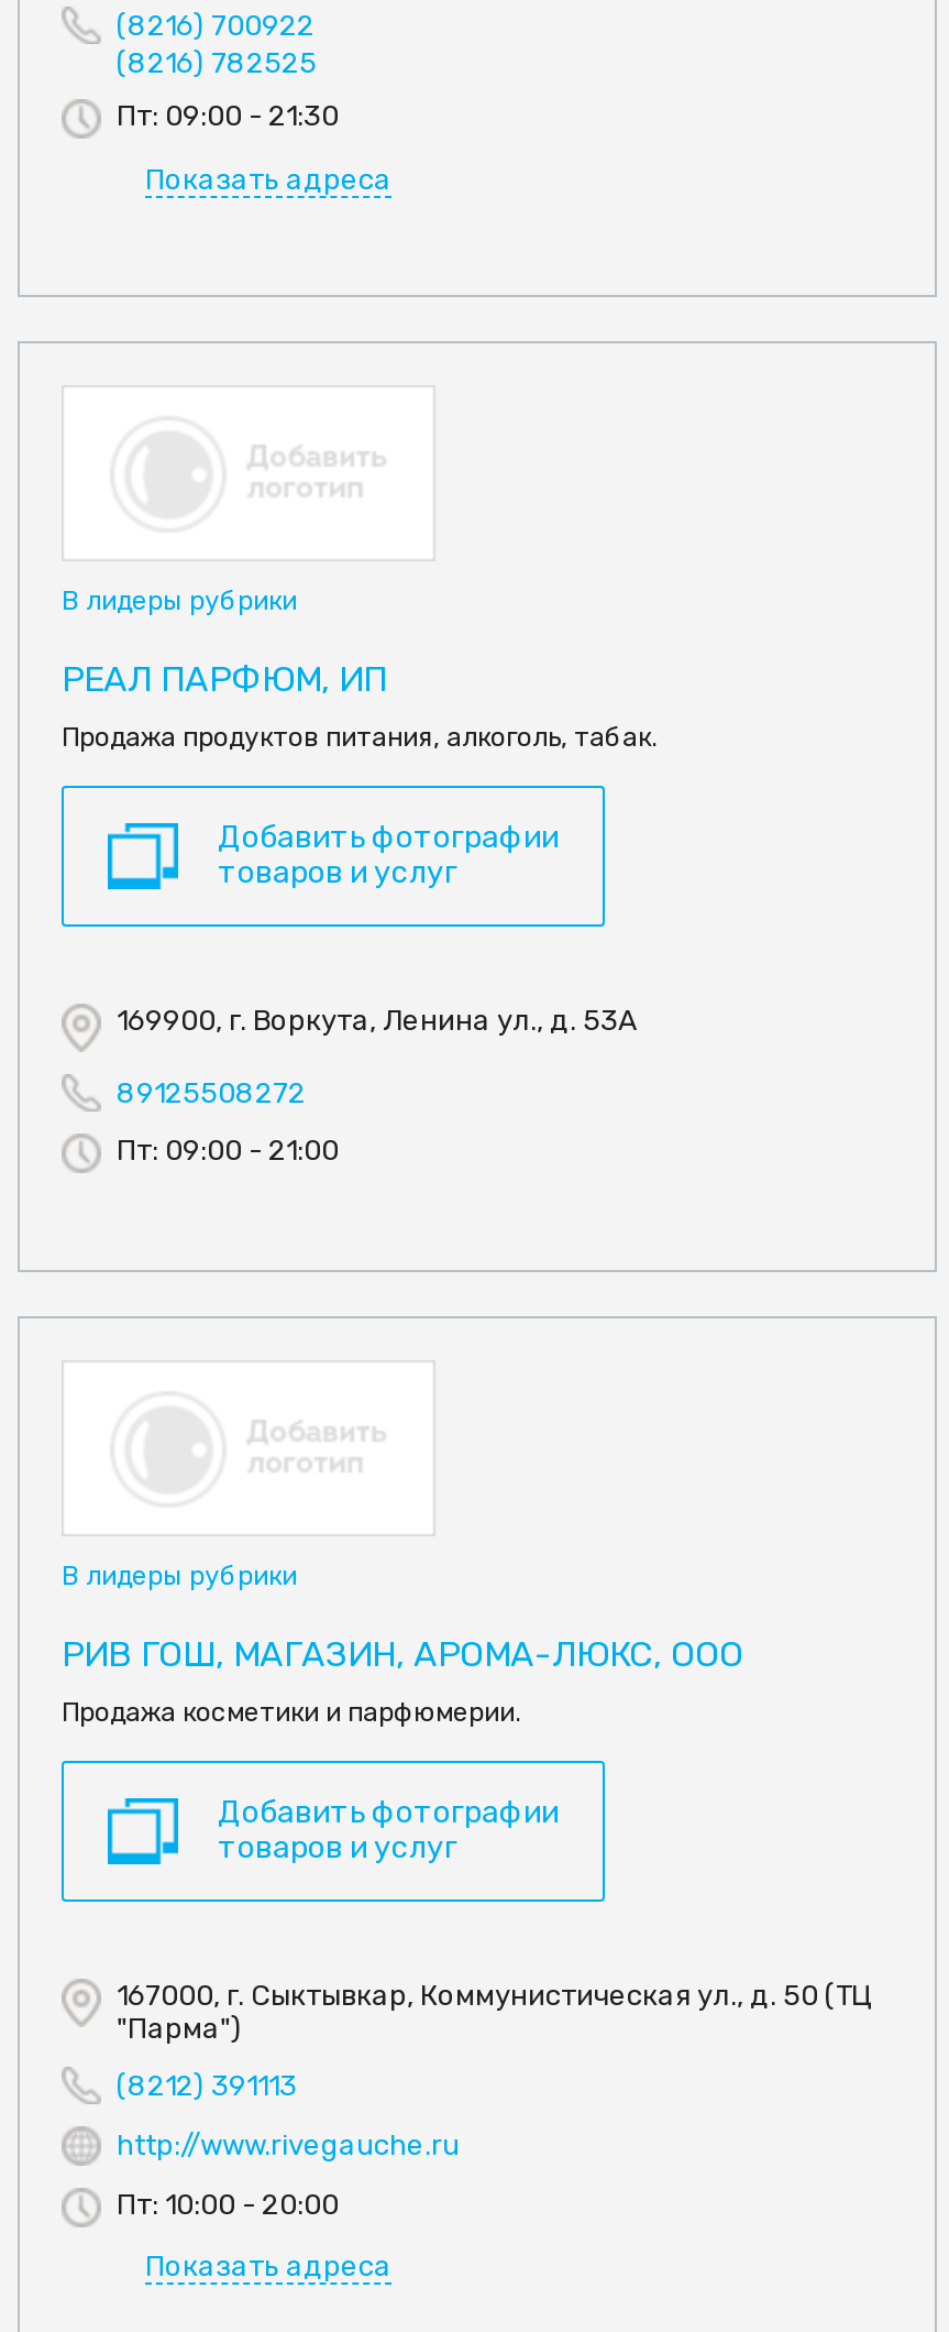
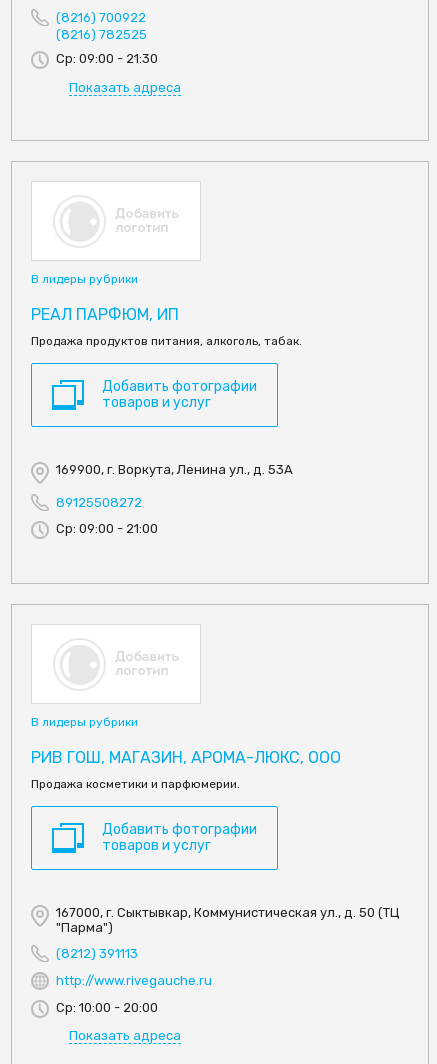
- Пт: 09:00 - 21:30
+ Ср: 09:00 - 21:30

- Пт: 09:00 - 21:00
+ Ср: 09:00 - 21:00

- Пт: 10:00 - 20:00
+ Ср: 10:00 - 20:00
